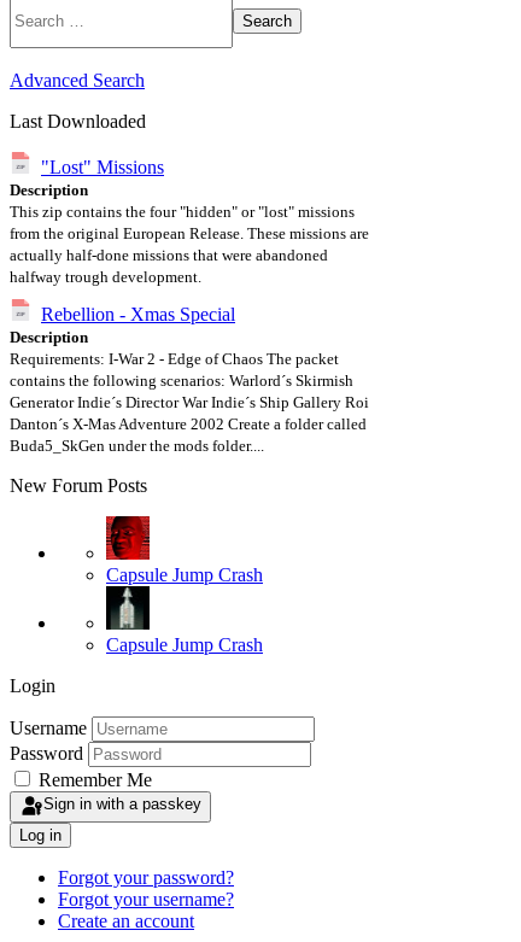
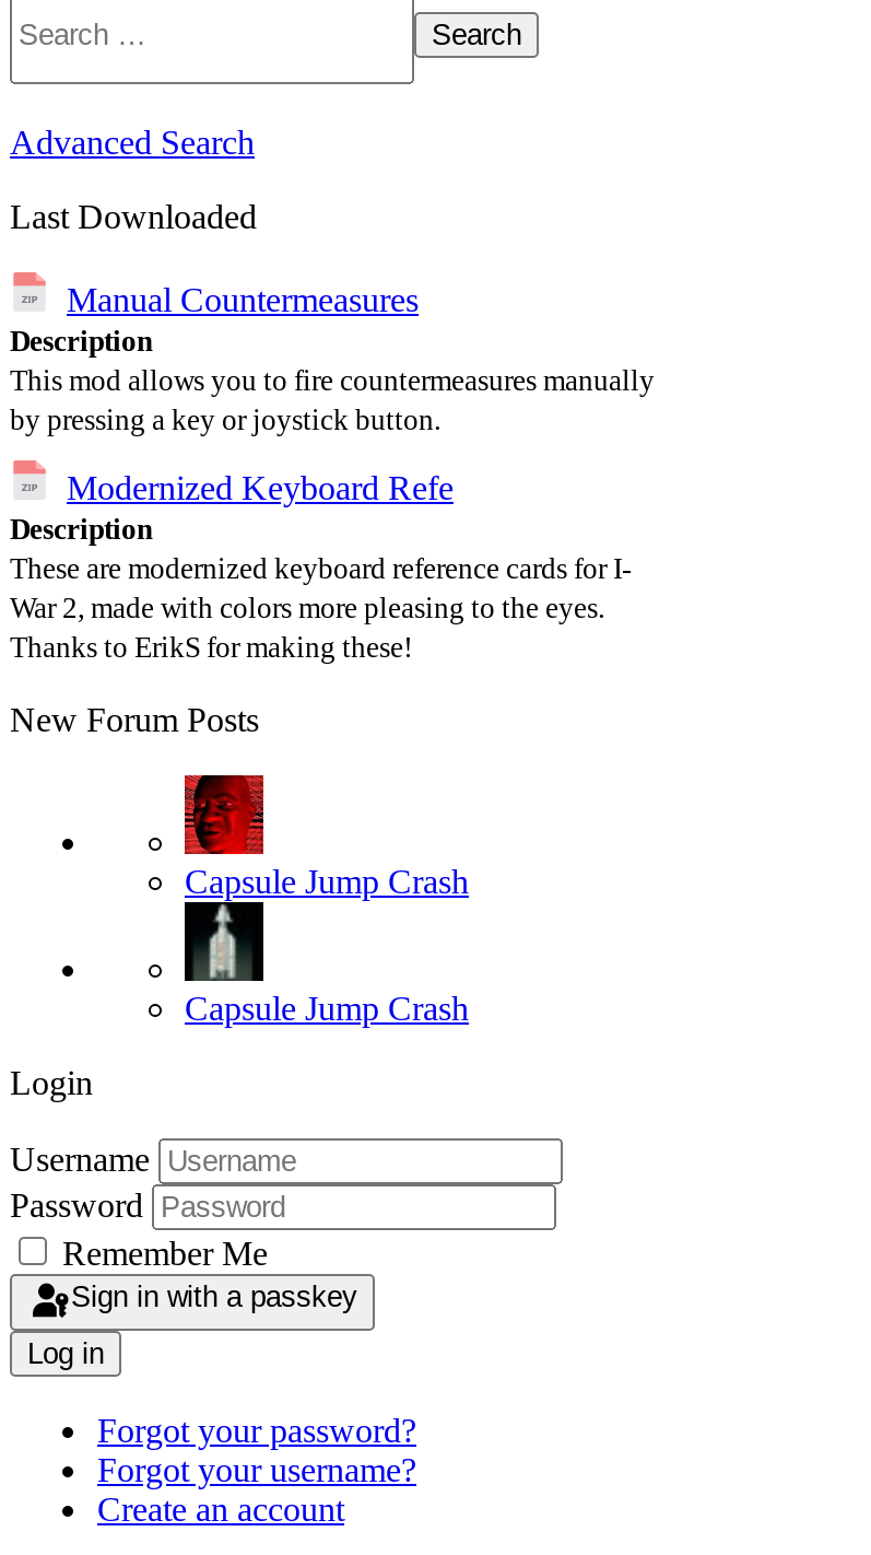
- "Lost" Missions
+ Manual Countermeasures

- This zip contains the four "hidden" or "lost" missions
- from the original European Release. These missions are
- actually half-done missions that were abandoned
- halfway trough development.
+ This mod allows you to fire countermeasures manually
+ by pressing a key or joystick button.

- Rebellion - Xmas Special
+ Modernized Keyboard Refe

- Requirements: I-War 2 - Edge of Chaos The packet
- contains the following scenarios: Warlord´s Skirmish
- Generator Indie´s Director War Indie´s Ship Gallery Roi
- Danton´s X-Mas Adventure 2002 Create a folder called
- Buda5_SkGen under the mods folder....
+ These are modernized keyboard reference cards for I-
+ War 2, made with colors more pleasing to the eyes.
+ Thanks to ErikS for making these!
